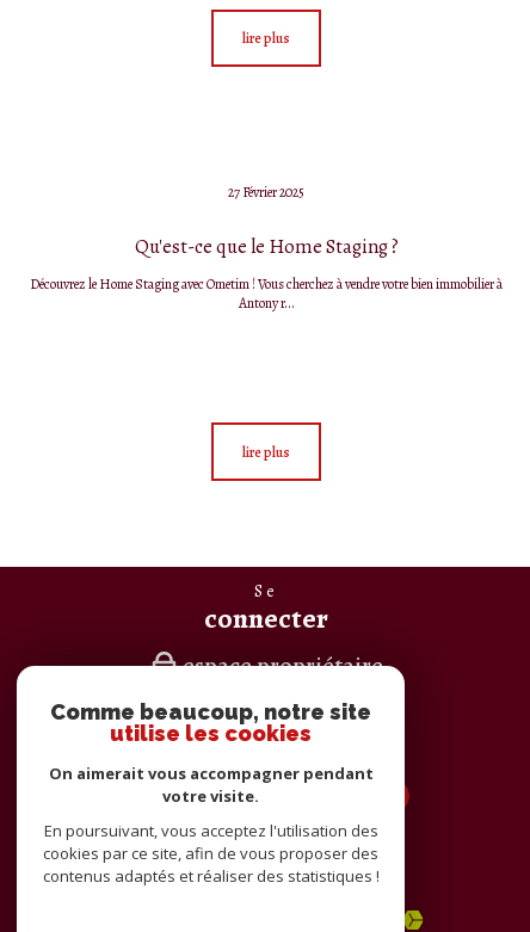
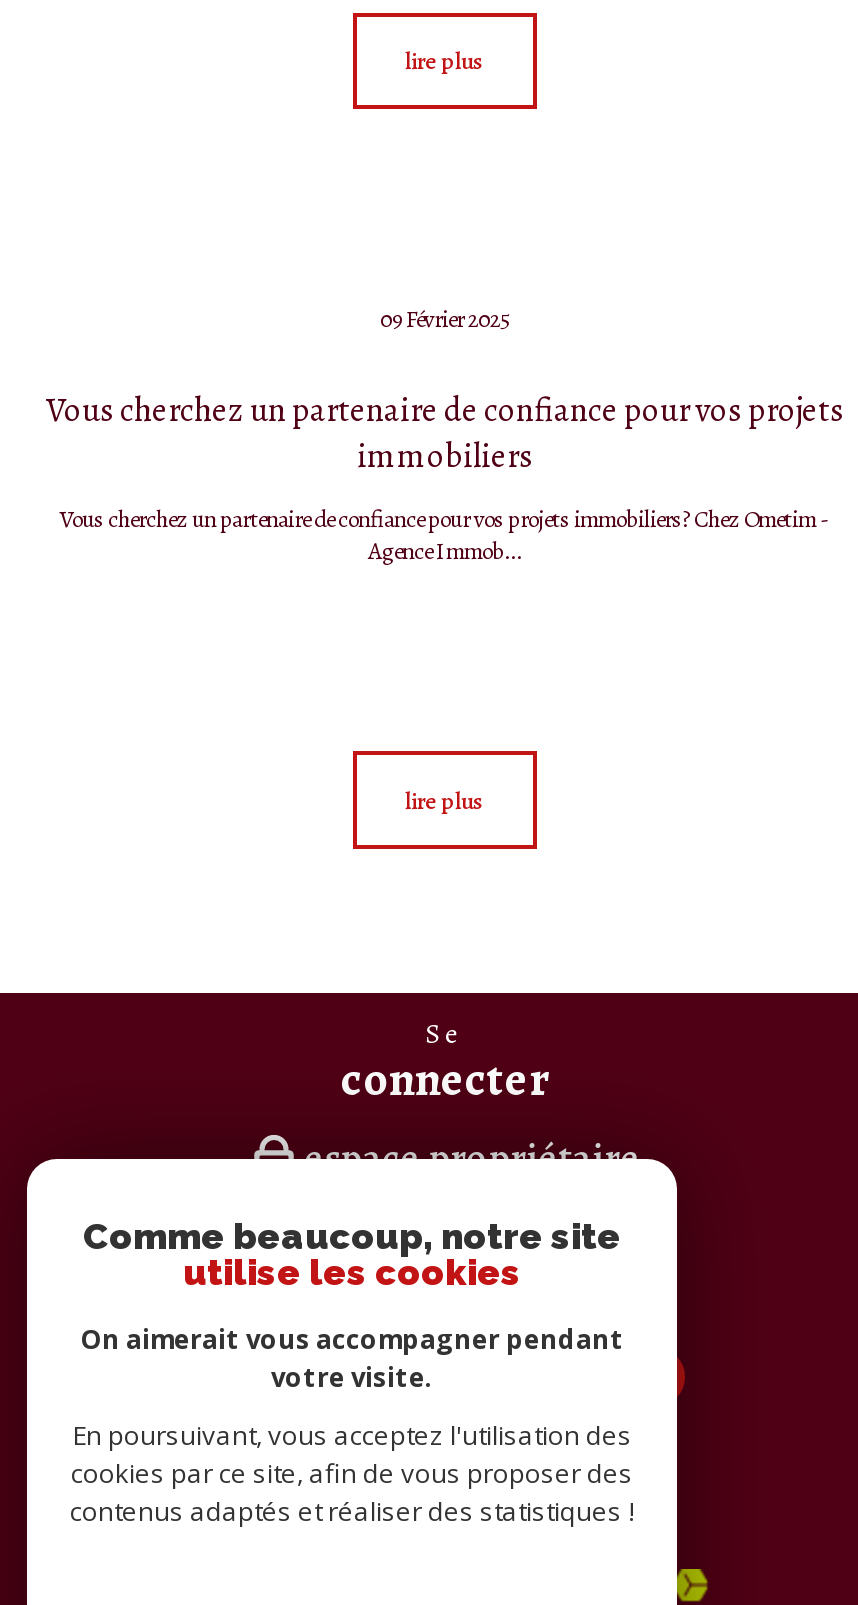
- 27 Février 2025
+ 09 Février 2025

- Qu'est-ce que le Home Staging ?
+ Vous cherchez un partenaire de confiance pour vos projets
+ immobiliers

- Découvrez le Home Staging avec Ometim ! Vous cherchez à vendre votre bien immobilier à
- Antony r...
+ Vous cherchez un partenaire de confiance pour vos projets immobiliers? Chez Ometim -
+ Agence Immob...
